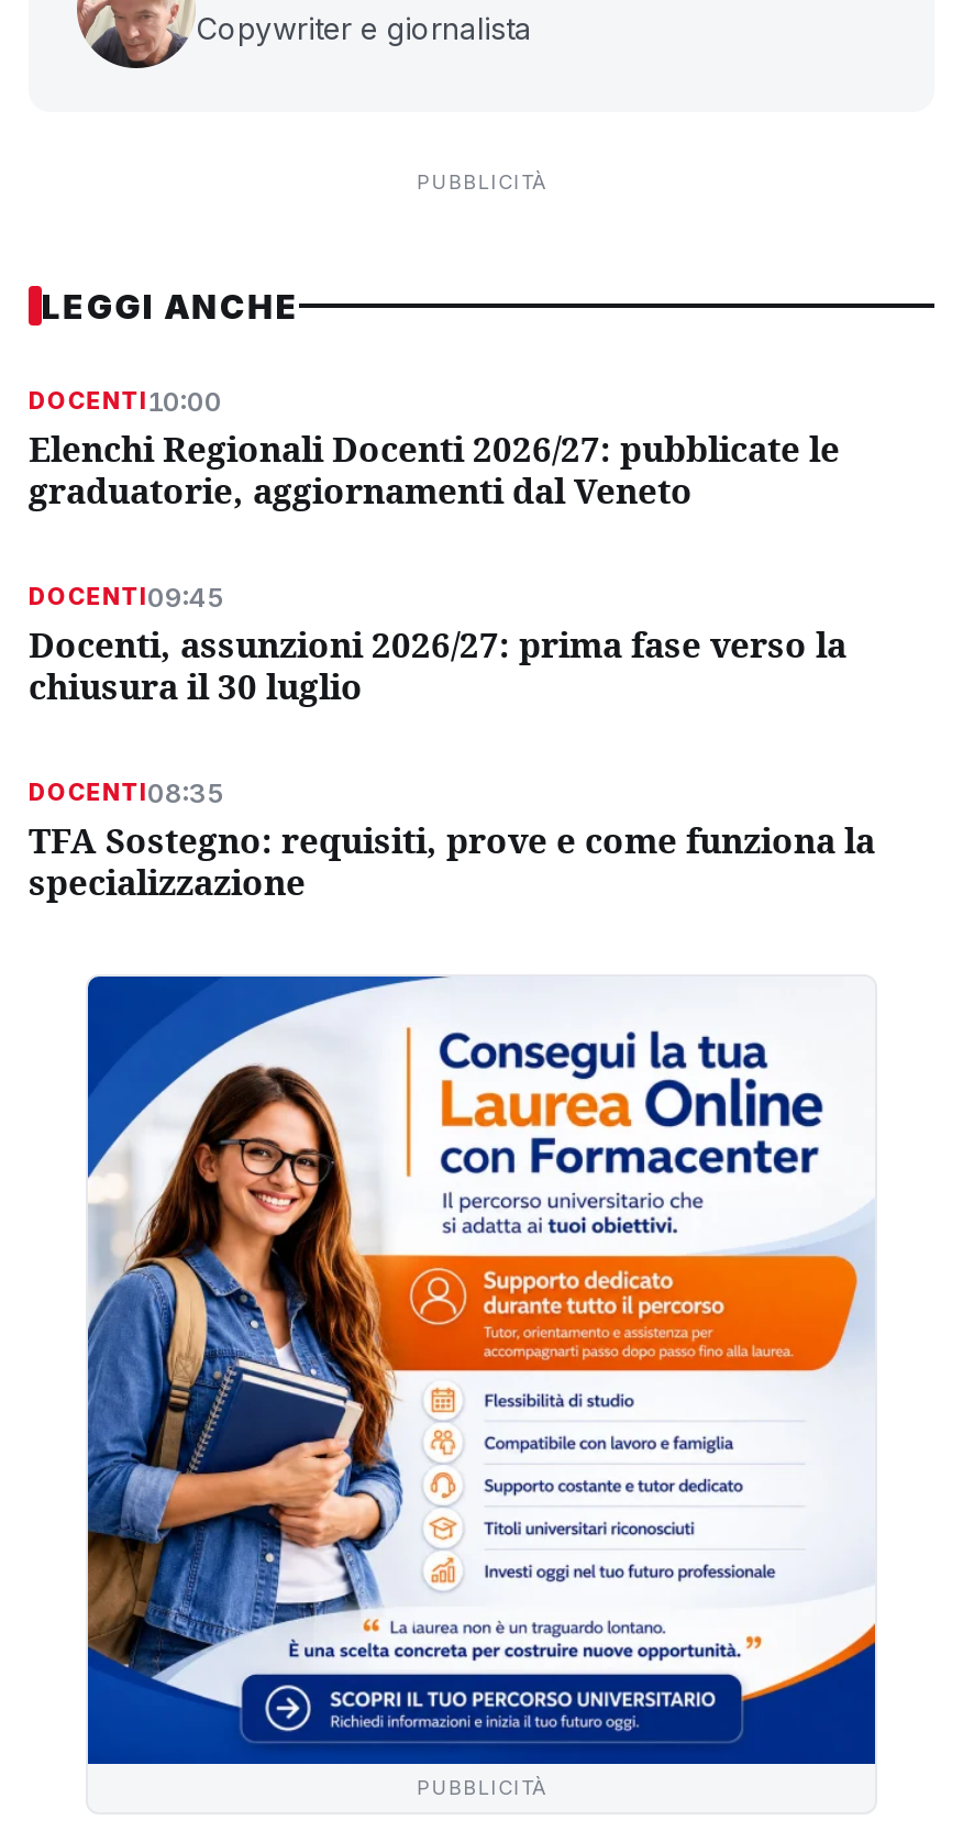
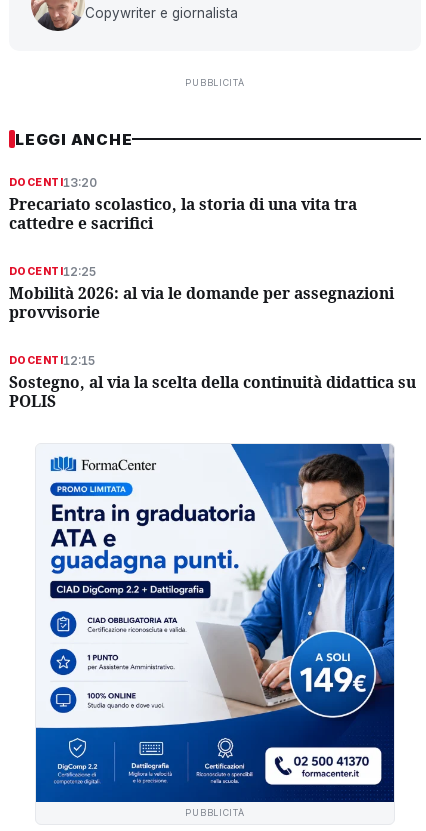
- DOCENTI10:00
- Elenchi Regionali Docenti 2026/27: pubblicate le
- graduatorie, aggiornamenti dal Veneto
+ DOCENTI13:20
+ Precariato scolastico, la storia di una vita tra
+ cattedre e sacrifici

- DOCENTI09:45
- Docenti, assunzioni 2026/27: prima fase verso la
- chiusura il 30 luglio
+ DOCENTI12:25
+ Mobilità 2026: al via le domande per assegnazioni
+ provvisorie

- DOCENTI08:35
- TFA Sostegno: requisiti, prove e come funziona la
- specializzazione
+ DOCENTI12:15
+ Sostegno, al via la scelta della continuità didattica su
+ POLIS

- [image]
+ [image]
